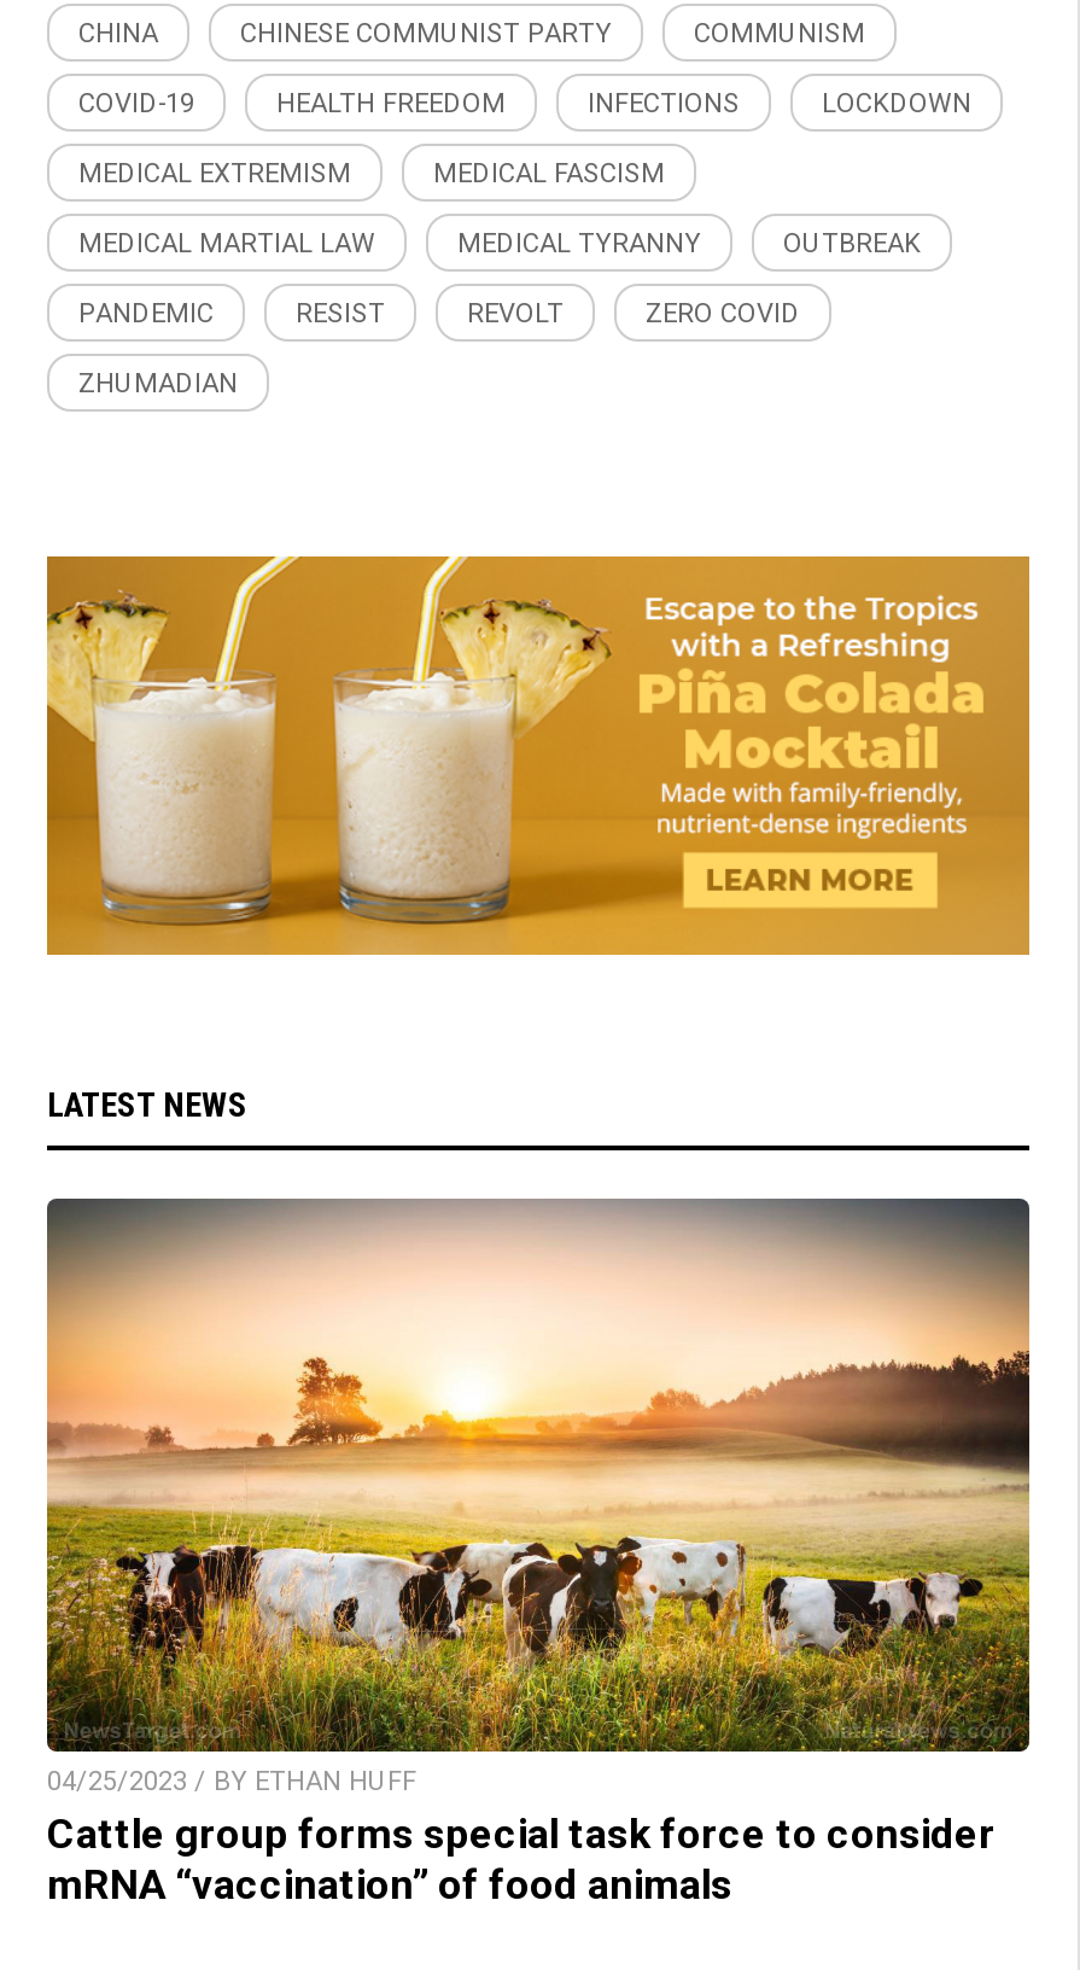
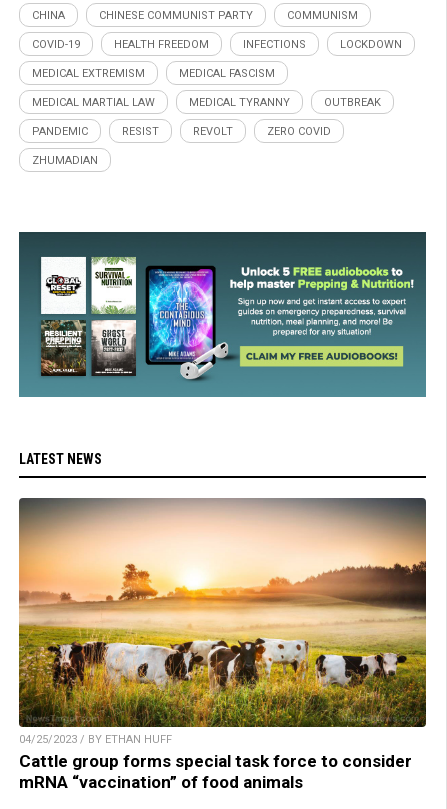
- [image]
+ [image]
